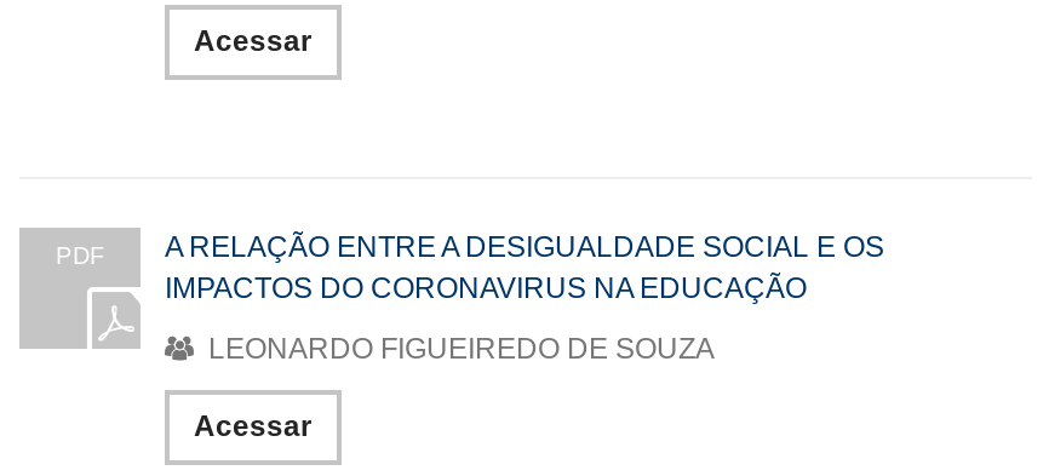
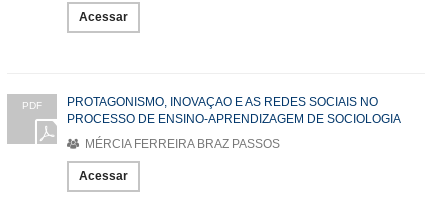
- A RELAÇÃO ENTRE A DESIGUALDADE SOCIAL E OS
- IMPACTOS DO CORONAVIRUS NA EDUCAÇÃO
+ PROTAGONISMO, INOVAÇAO E AS REDES SOCIAIS NO
+ PROCESSO DE ENSINO-APRENDIZAGEM DE SOCIOLOGIA

- LEONARDO FIGUEIREDO DE SOUZA
+ MÉRCIA FERREIRA BRAZ PASSOS
